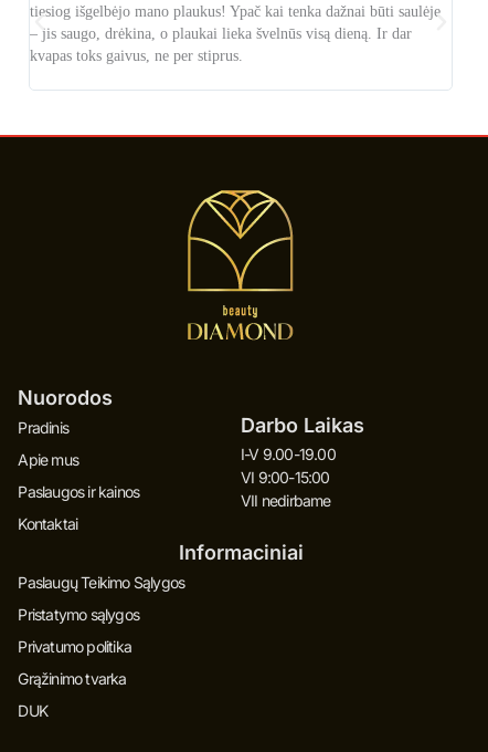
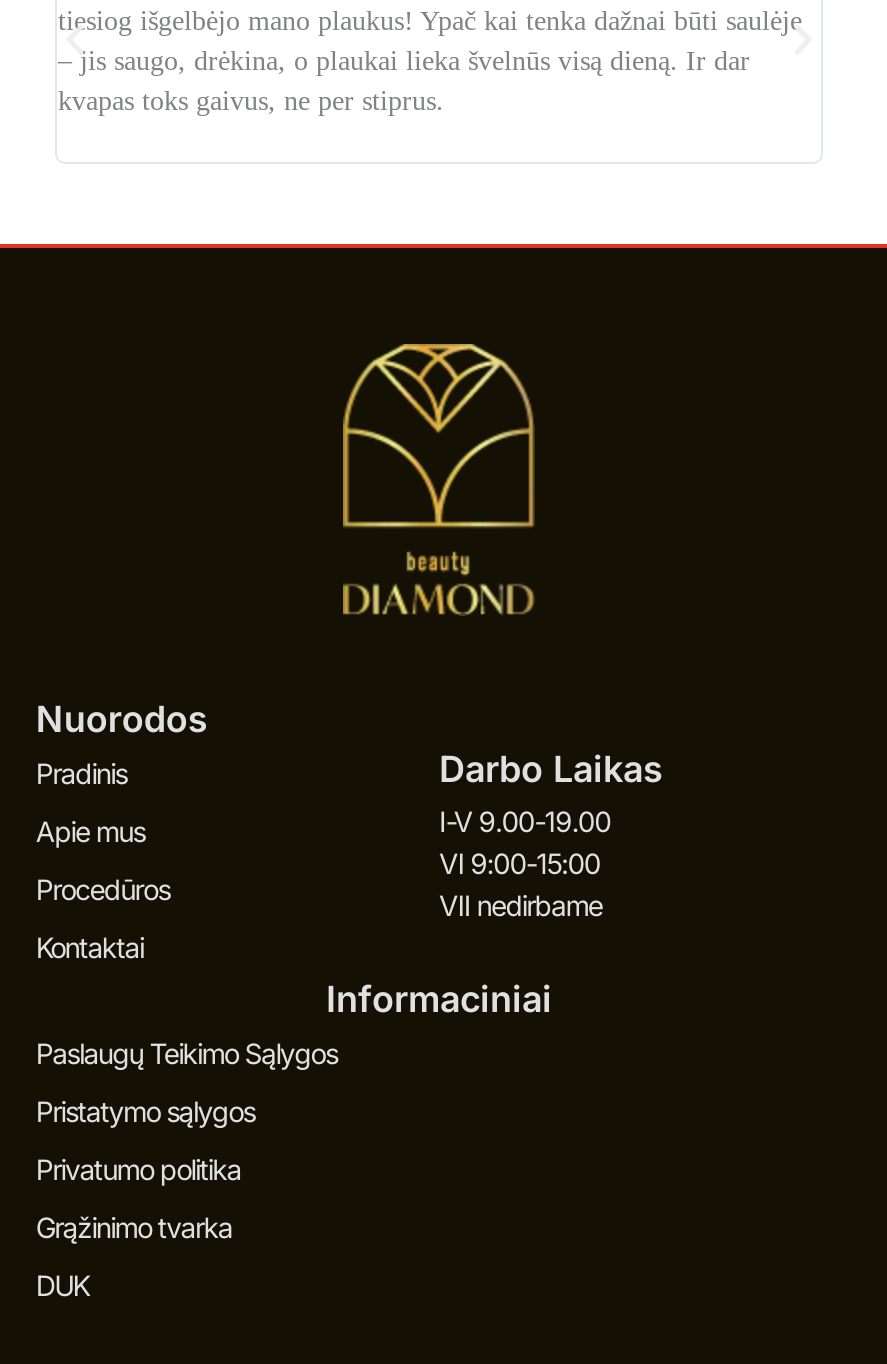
- Paslaugos ir kainos
+ Procedūros
